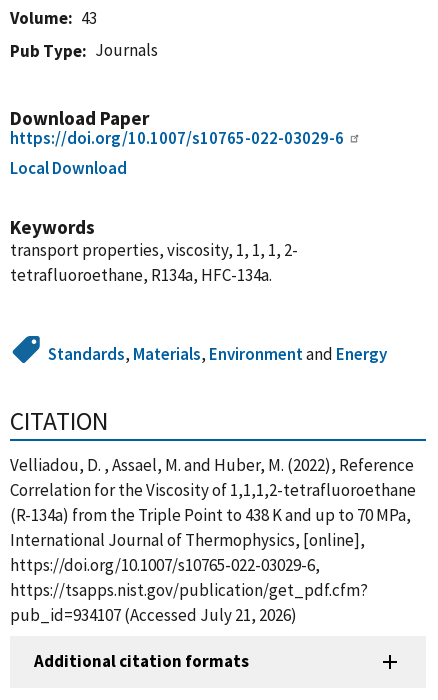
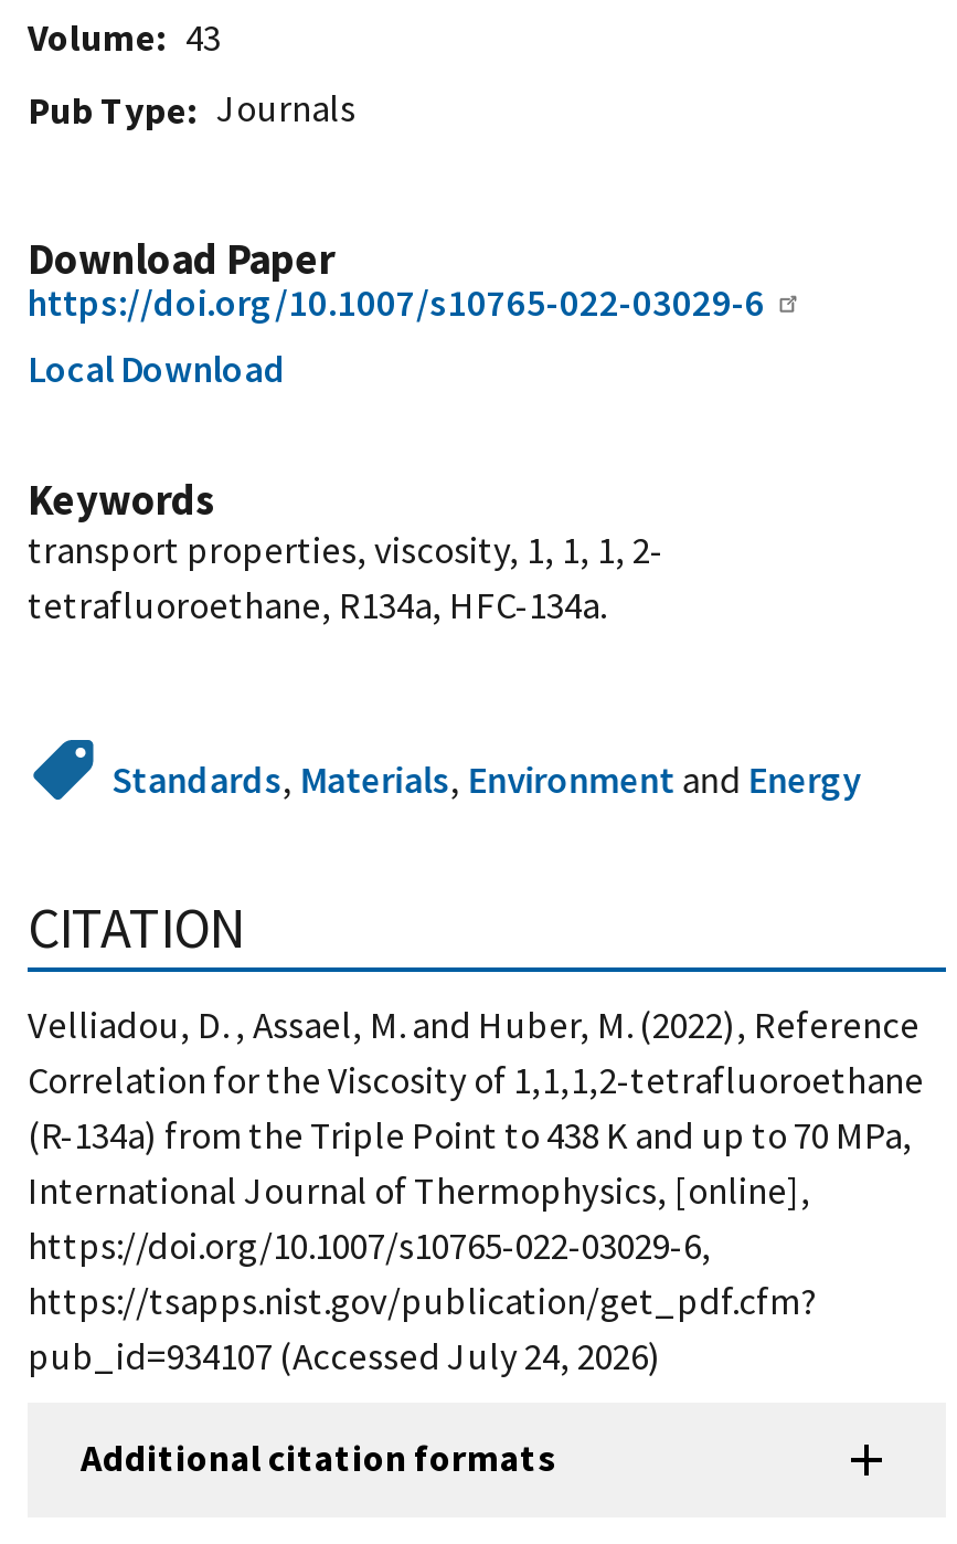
- pub_id=934107 (Accessed July 21, 2026)
+ pub_id=934107 (Accessed July 24, 2026)
